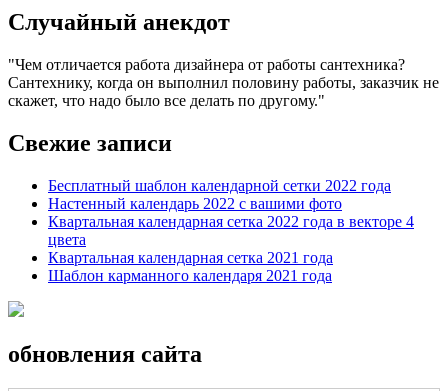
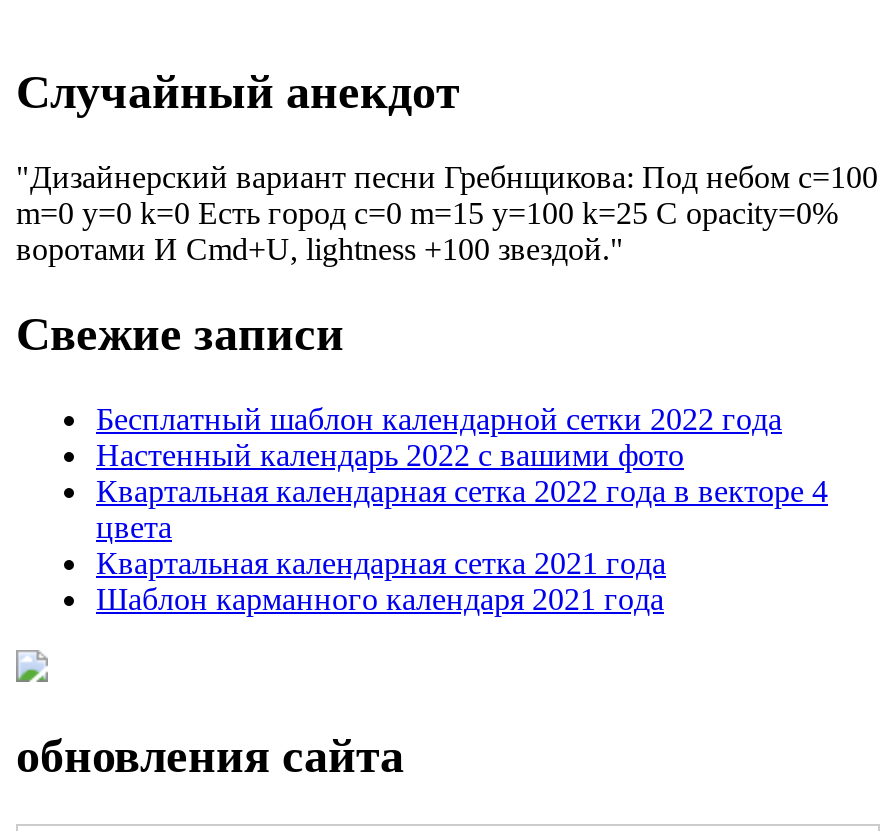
- Чем отличается работа дизайнера от работы сантехника?
- Сантехнику, когда он выполнил половину работы, заказчик не
- скажет, что надо было все делать по другому.
+ Дизайнерский вариант песни Гребнщикова: Под небом с=100
+ m=0 y=0 k=0 Есть город c=0 m=15 y=100 k=25 С opacity=0%
+ воротами И Cmd+U, lightness +100 звездой.
